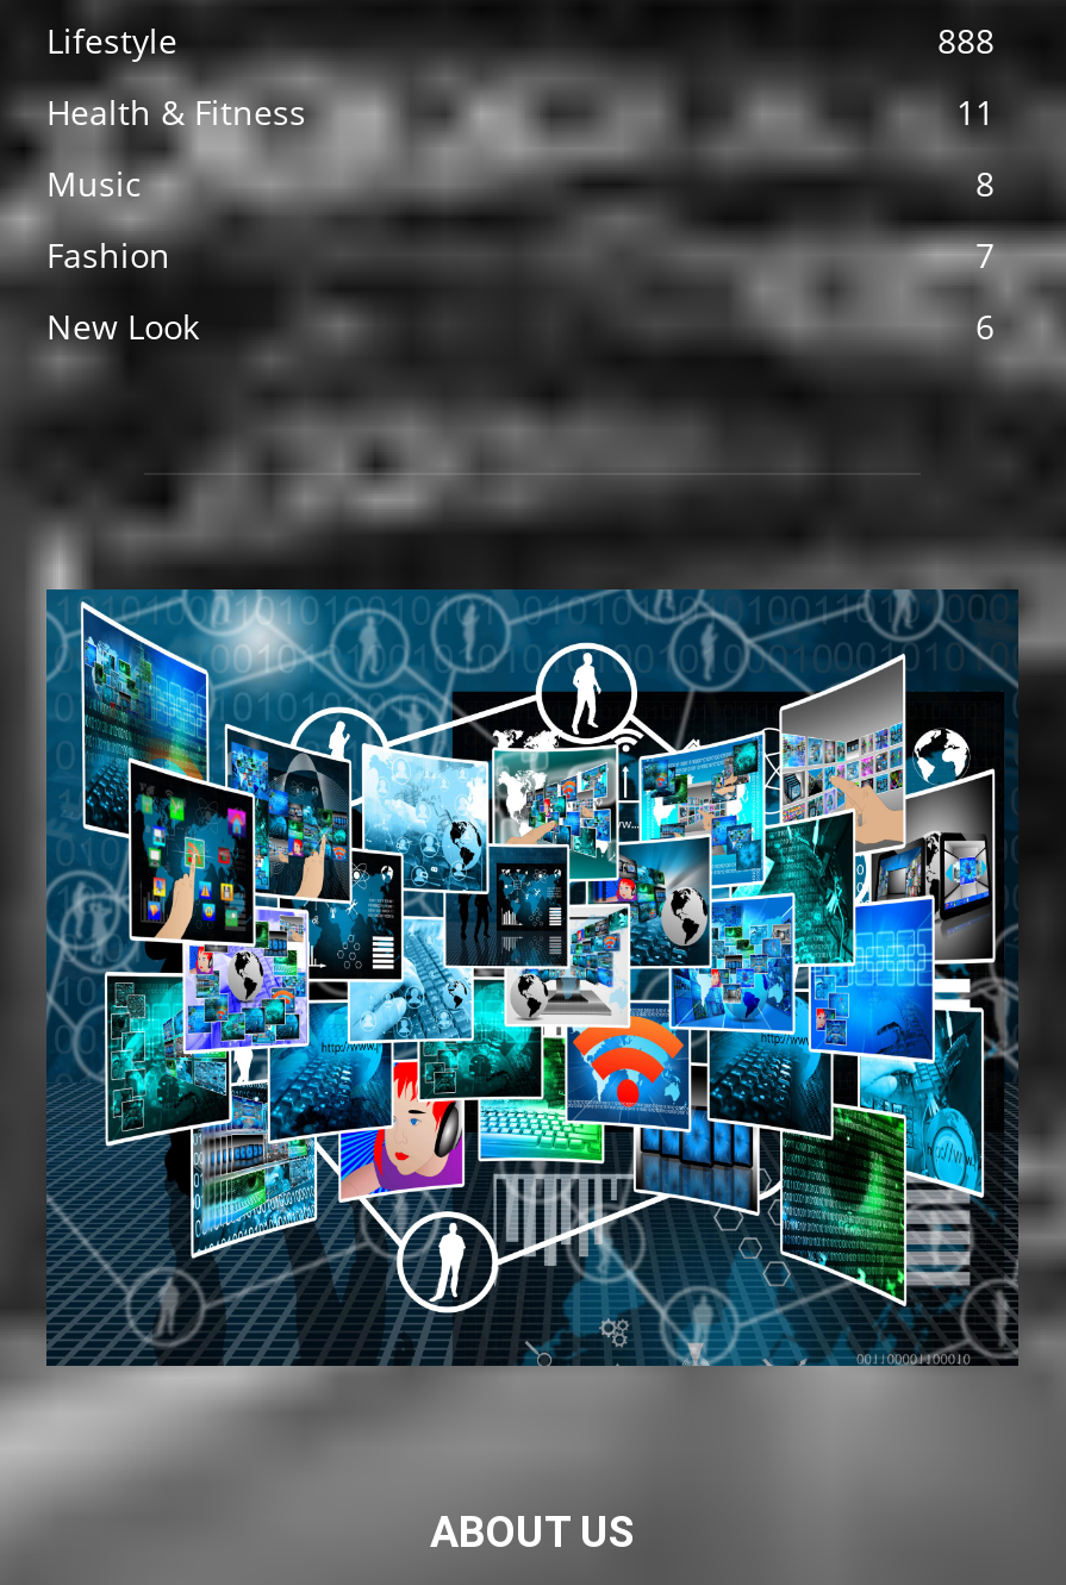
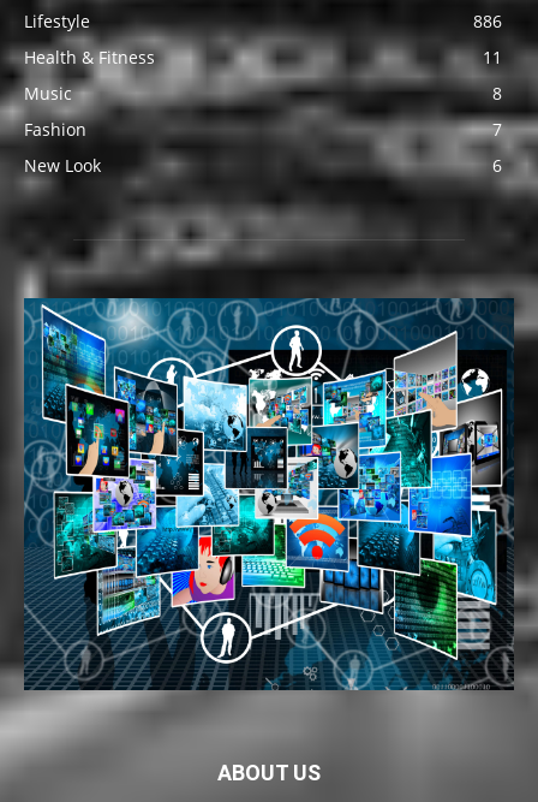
- 888
+ 886
